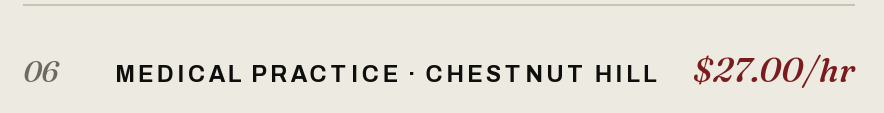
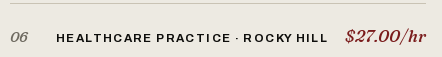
- MEDICAL PRACTICE · CHESTNUT HILL
+ HEALTHCARE PRACTICE · ROCKY HILL
